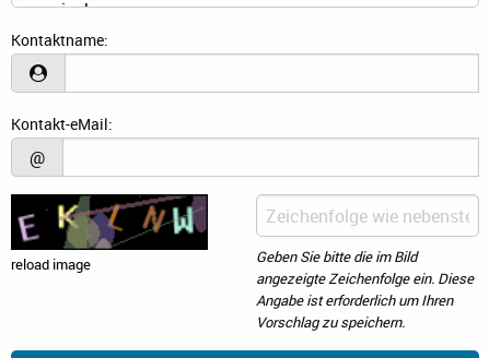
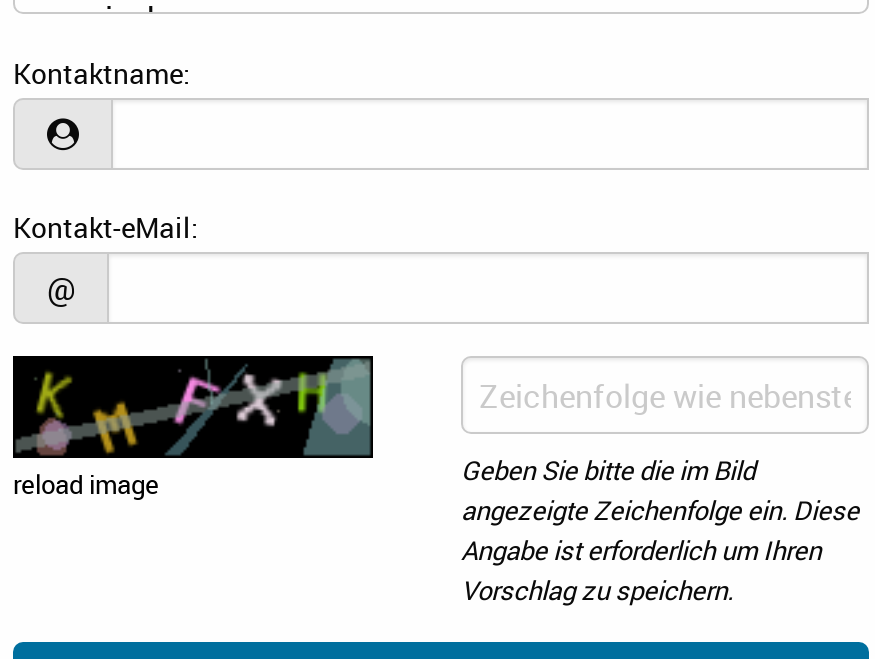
- [image]
+ [image]
